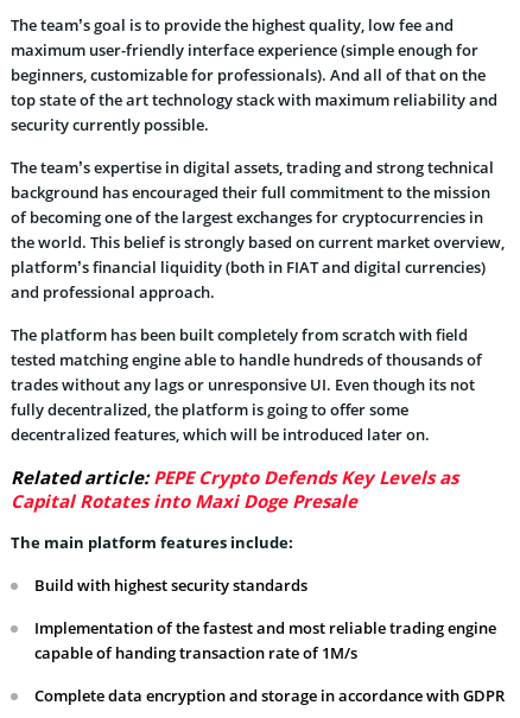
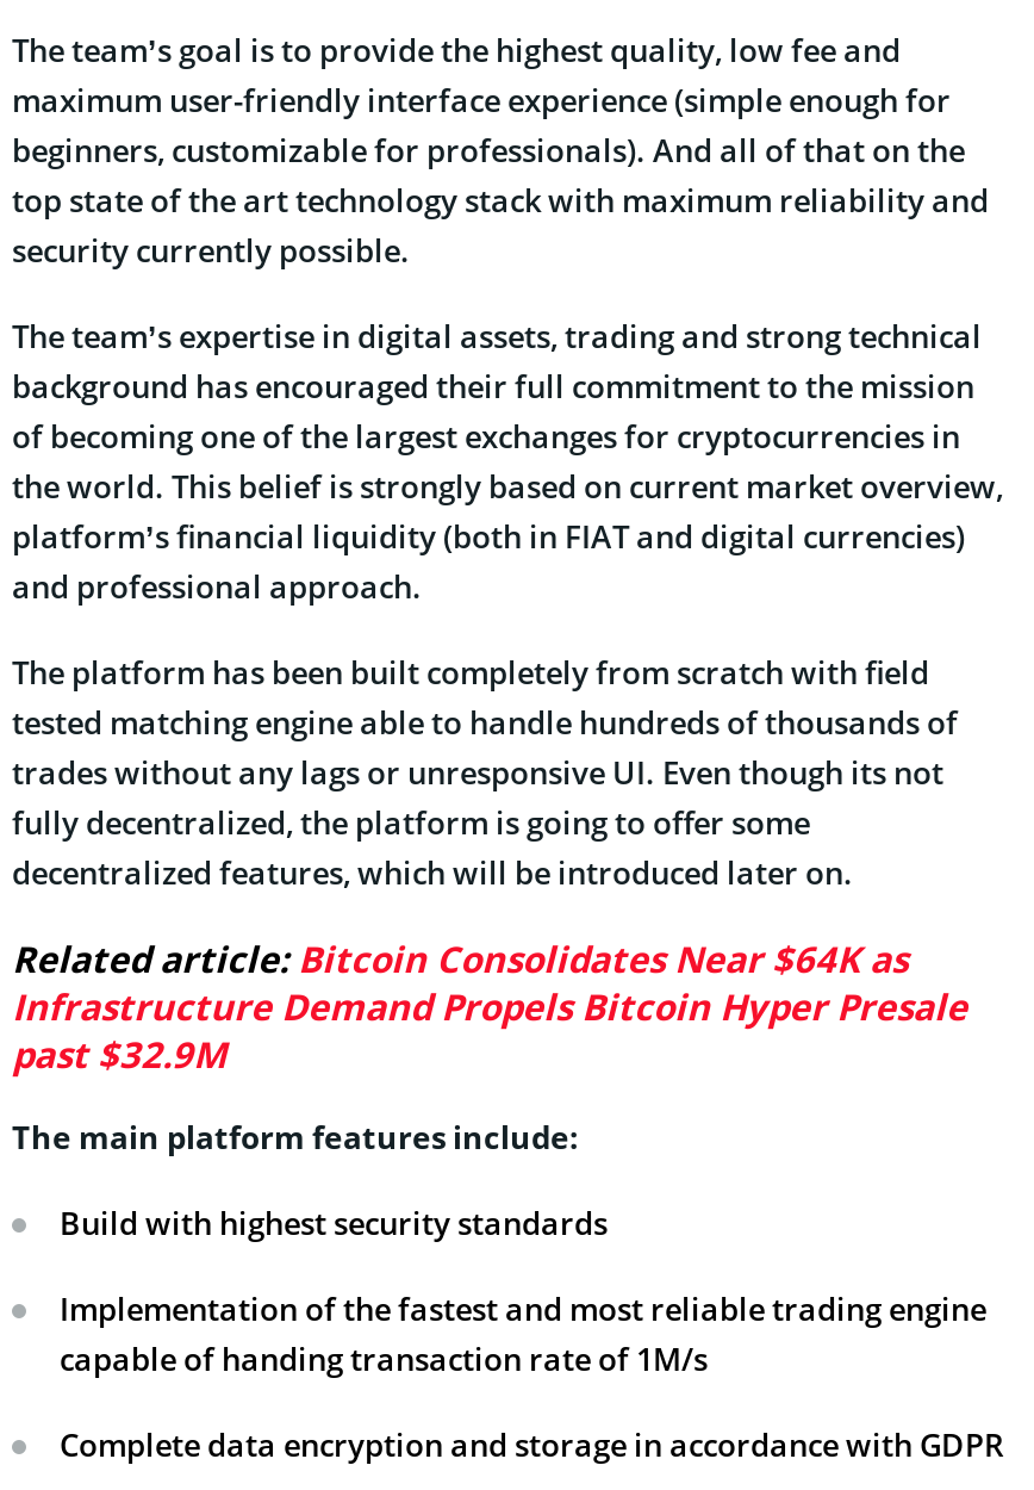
- Related article: PEPE Crypto Defends Key Levels as
- Capital Rotates into Maxi Doge Presale
+ Related article: Bitcoin Consolidates Near $64K as
+ Infrastructure Demand Propels Bitcoin Hyper Presale
+ past $32.9M
